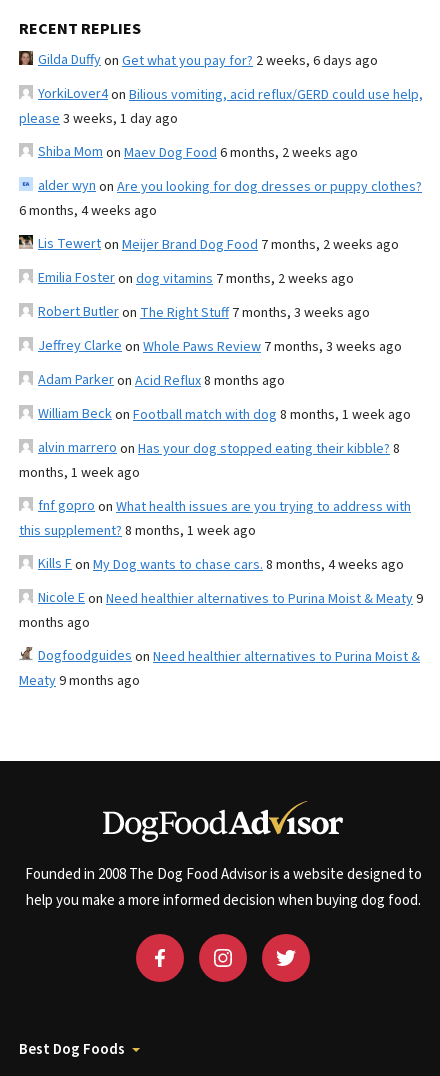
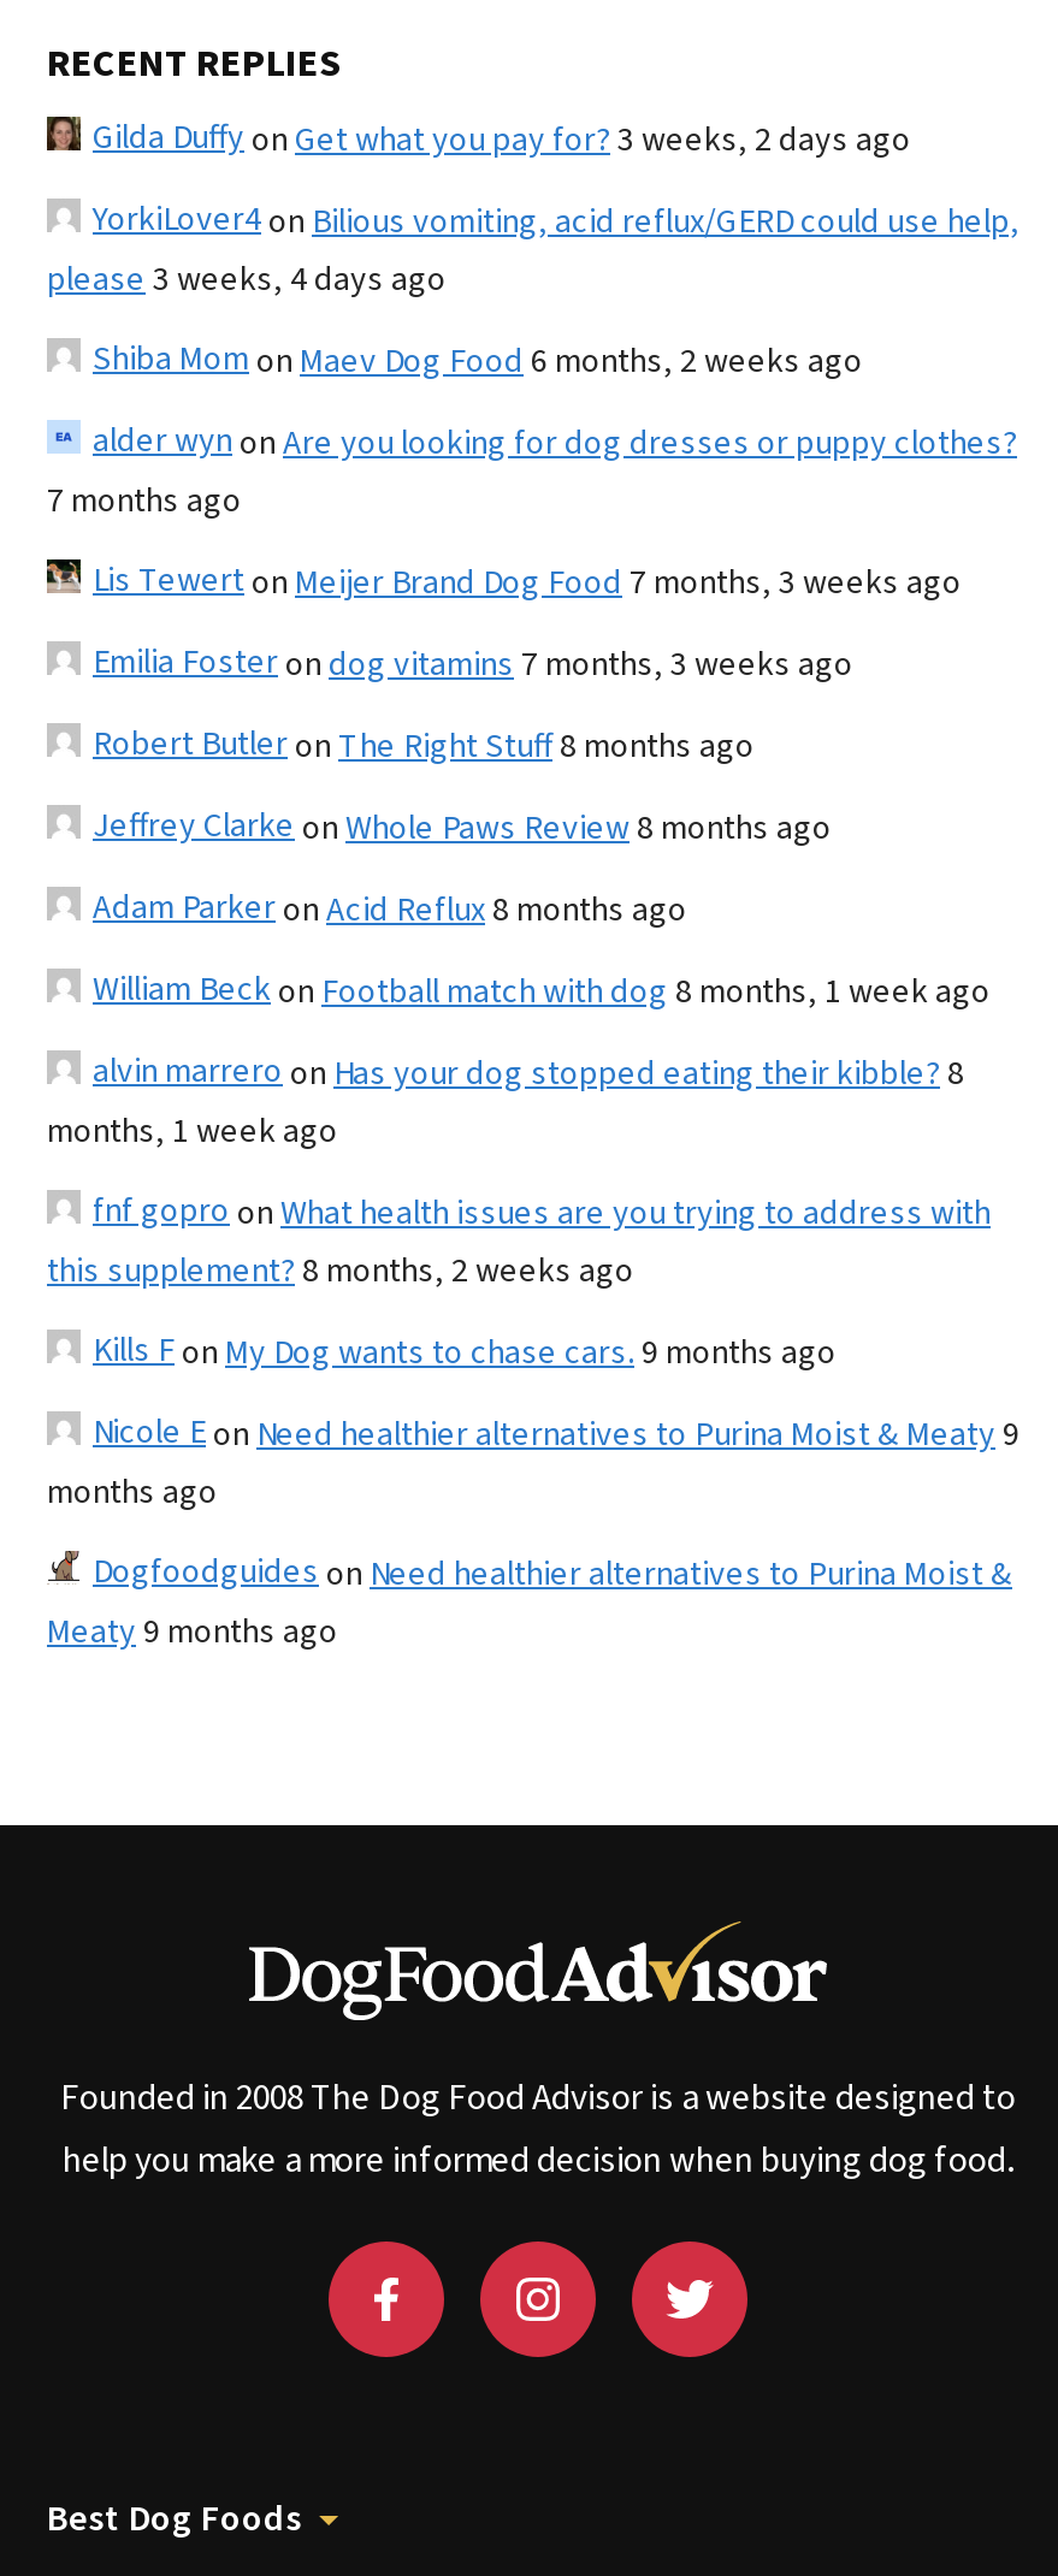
- Gilda Duffyon Get what you pay for? 2 weeks, 6 days ago
+ Gilda Duffyon Get what you pay for? 3 weeks, 2 days ago

- please 3 weeks, 1 day ago
+ please 3 weeks, 4 days ago

- 6 months, 4 weeks ago
+ 7 months ago

- Lis Tewerton Meijer Brand Dog Food 7 months, 2 weeks ago
+ Lis Tewerton Meijer Brand Dog Food 7 months, 3 weeks ago

- Emilia Fosteron dog vitamins 7 months, 2 weeks ago
+ Emilia Fosteron dog vitamins 7 months, 3 weeks ago

- Robert Butleron The Right Stuff 7 months, 3 weeks ago
+ Robert Butleron The Right Stuff 8 months ago

- Jeffrey Clarkeon Whole Paws Review 7 months, 3 weeks ago
+ Jeffrey Clarkeon Whole Paws Review 8 months ago

- this supplement? 8 months, 1 week ago
+ this supplement? 8 months, 2 weeks ago

- Kills Fon My Dog wants to chase cars. 8 months, 4 weeks ago
+ Kills Fon My Dog wants to chase cars. 9 months ago
